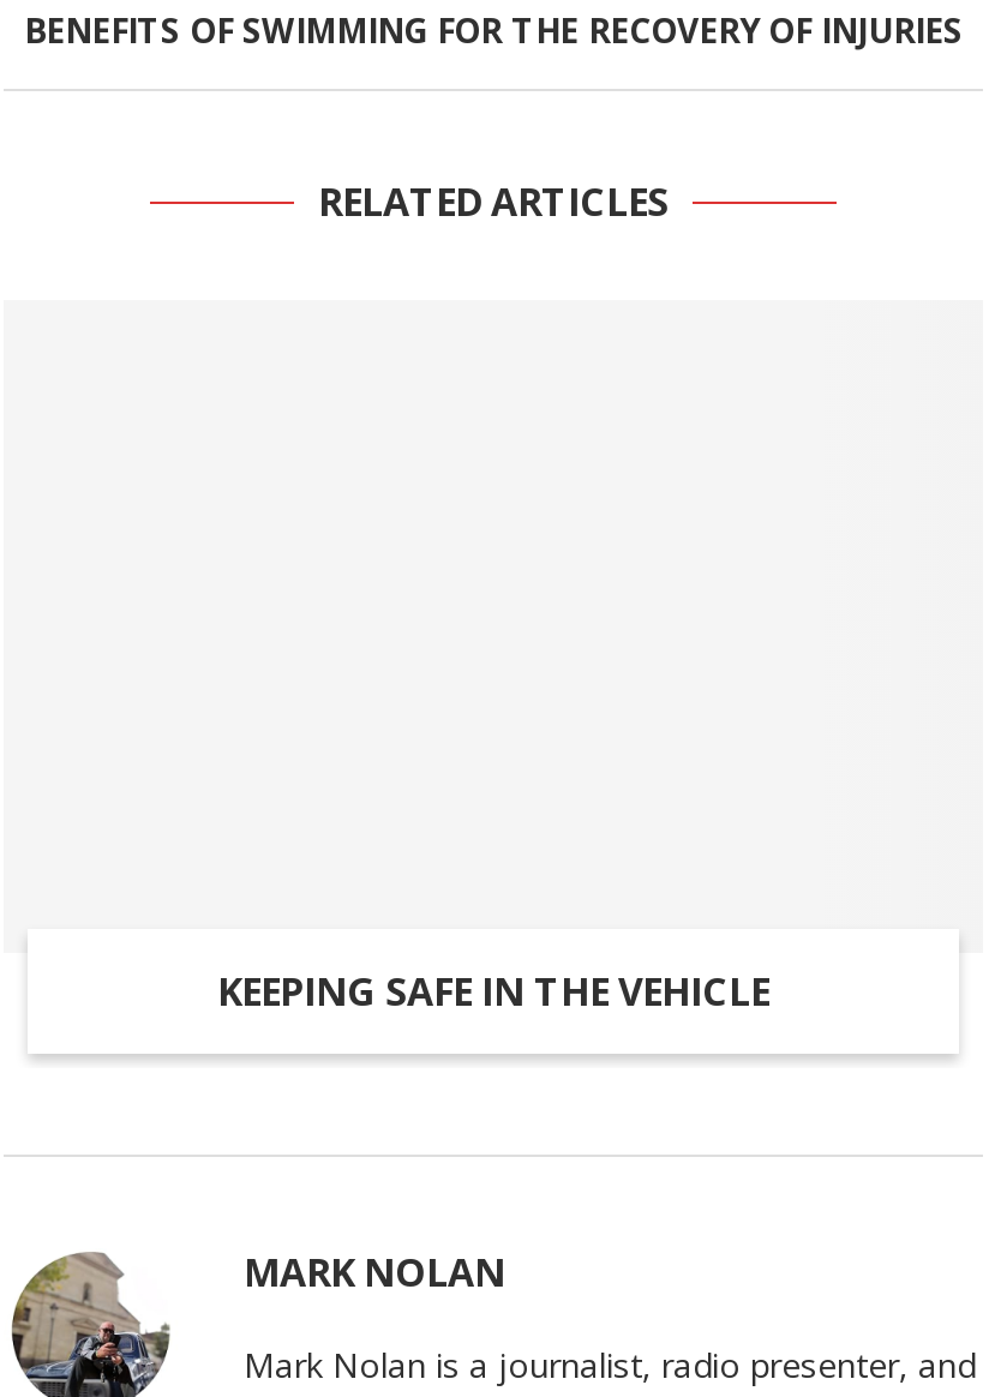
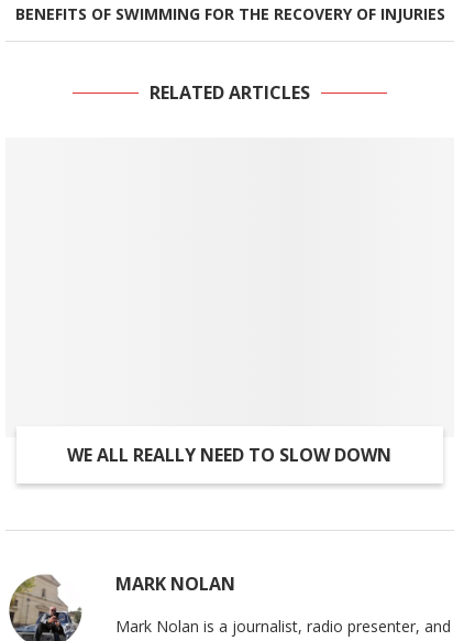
- KEEPING SAFE IN THE VEHICLE
+ WE ALL REALLY NEED TO SLOW DOWN
